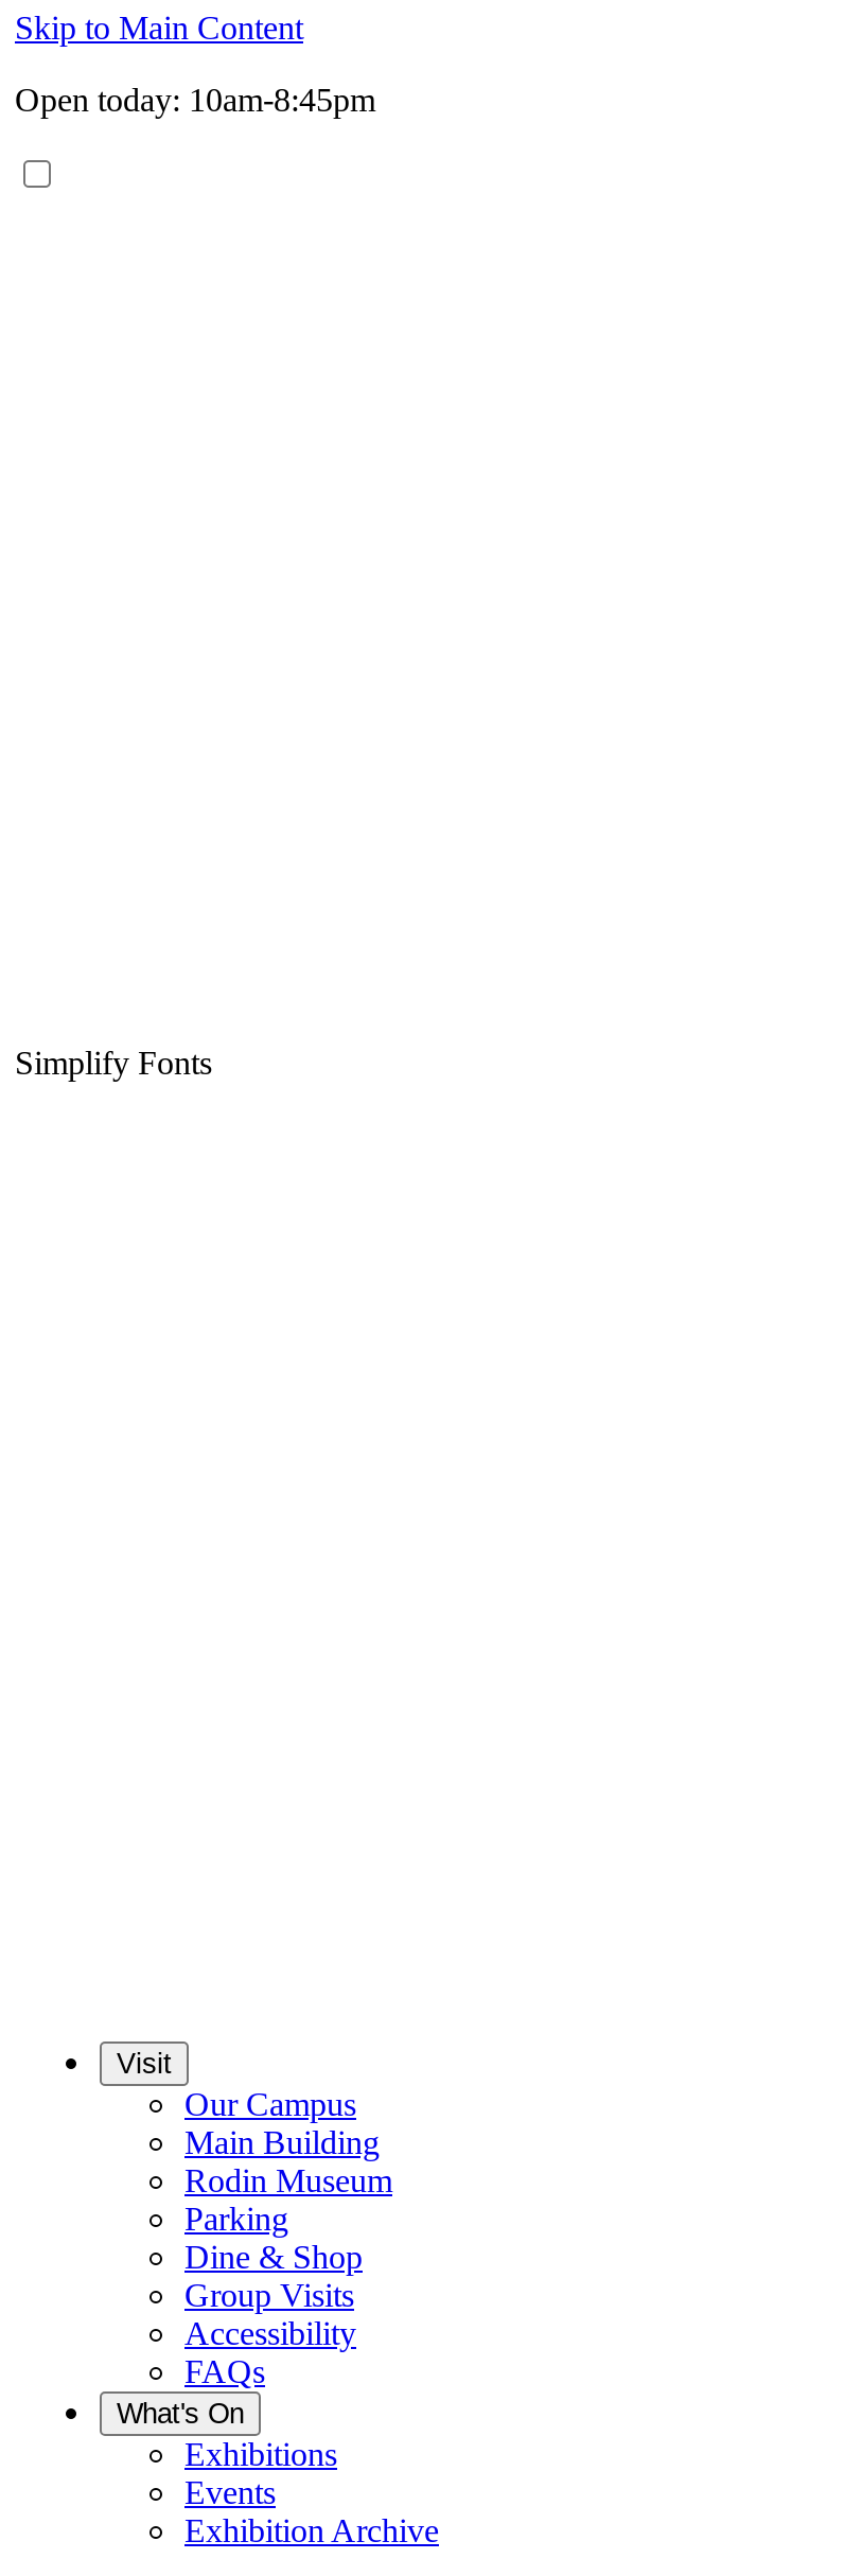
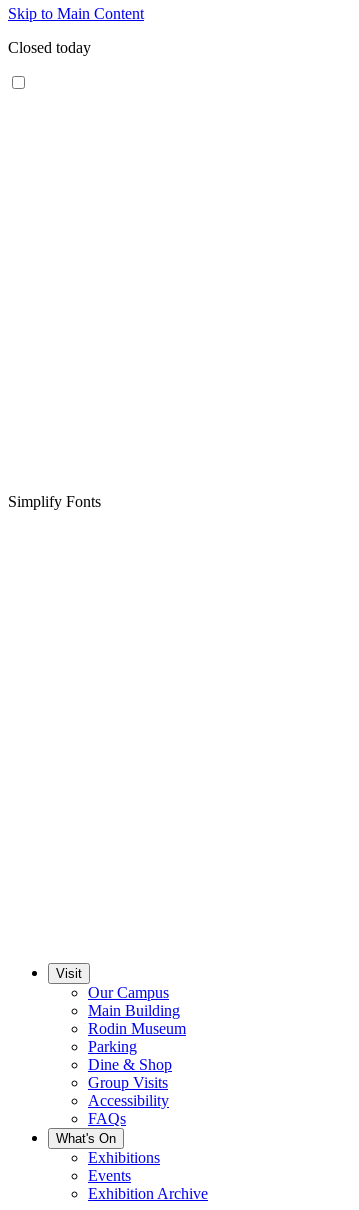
- Open today: 10am-8:45pm
+ Closed today
